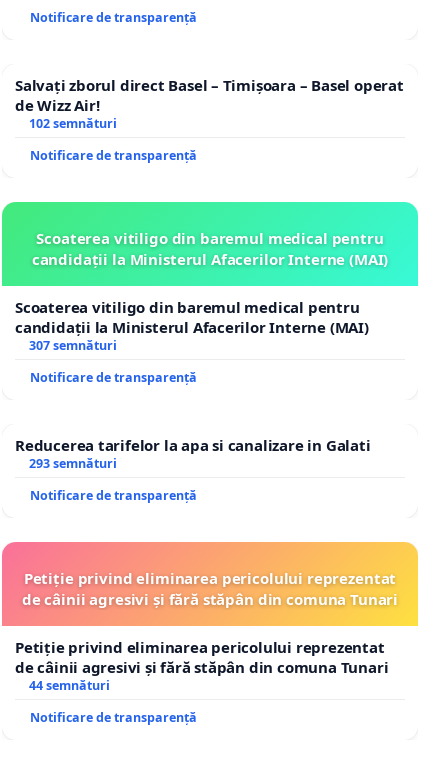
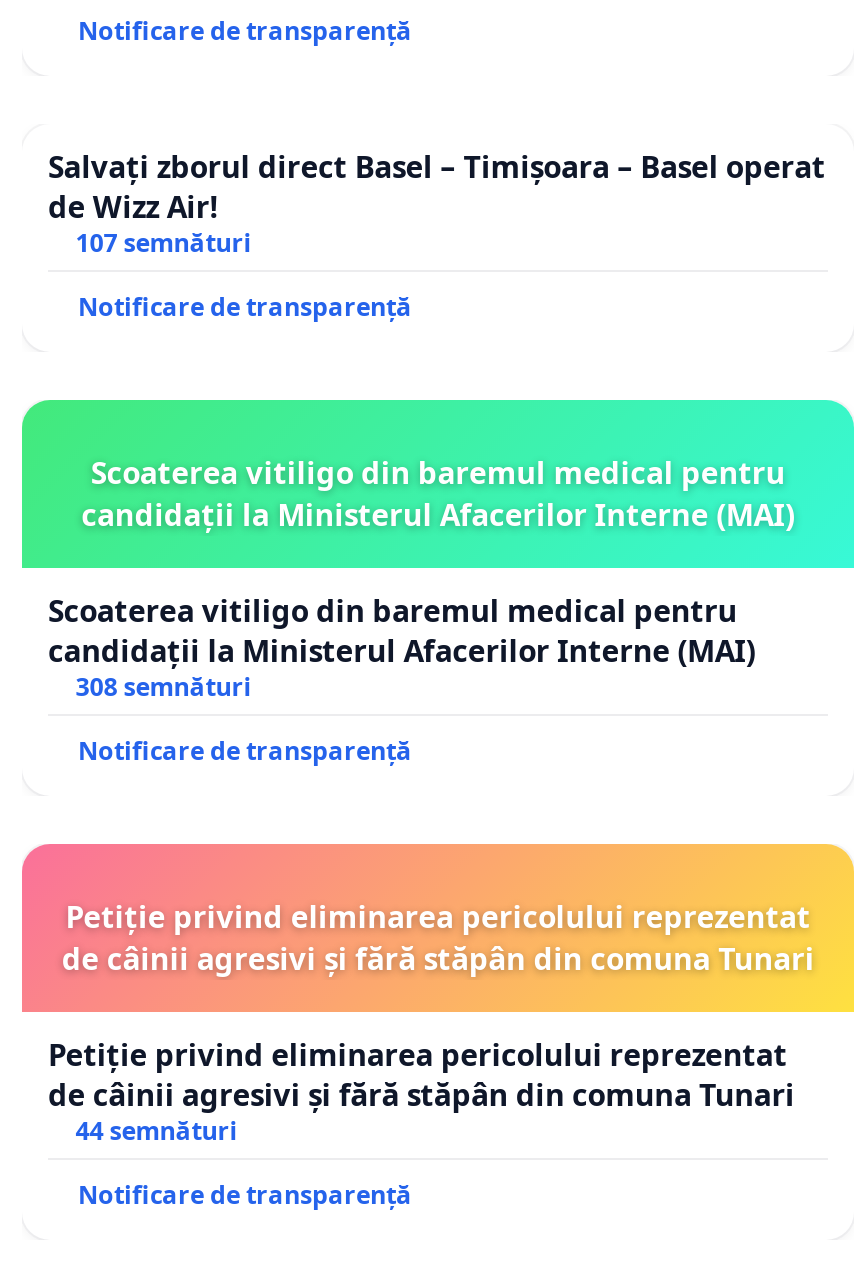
- 102 semnături
+ 107 semnături

- 307 semnături
- Notificare de transparență
- Reducerea tarifelor la apa si canalizare in Galati
- 293 semnături
+ 308 semnături
